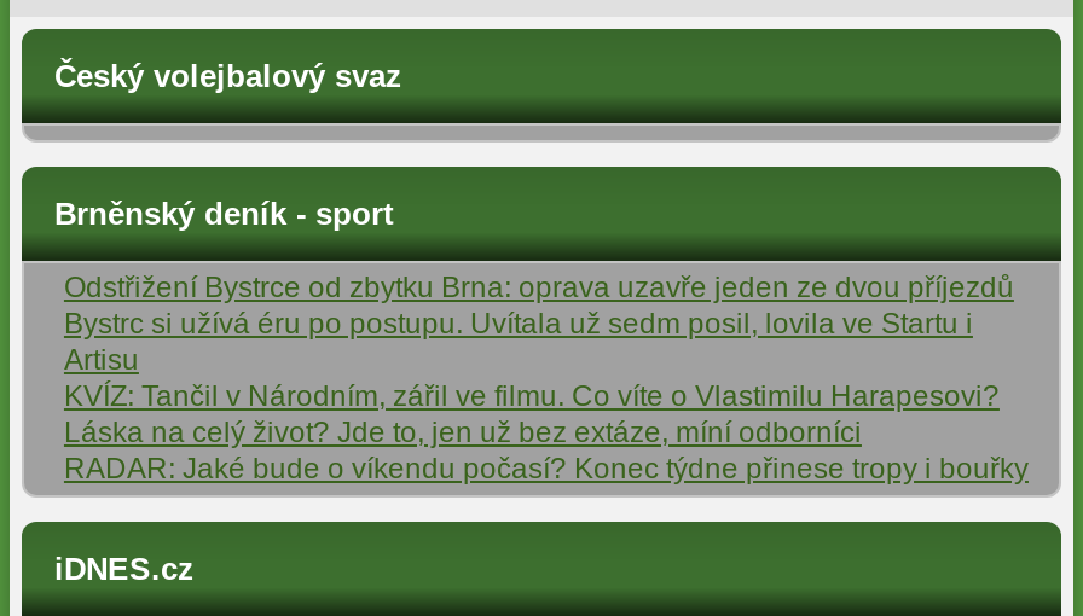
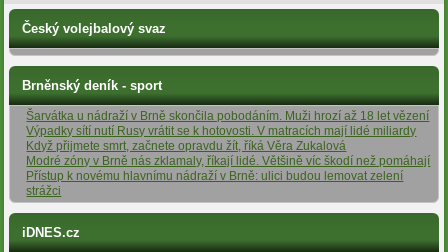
- Odstřižení Bystrce od zbytku Brna: oprava uzavře jeden ze dvou příjezdů
- Bystrc si užívá éru po postupu. Uvítala už sedm posil, lovila ve Startu i
- Artisu
- KVÍZ: Tančil v Národním, zářil ve filmu. Co víte o Vlastimilu Harapesovi?
- Láska na celý život? Jde to, jen už bez extáze, míní odborníci
- RADAR: Jaké bude o víkendu počasí? Konec týdne přinese tropy i bouřky
+ Šarvátka u nádraží v Brně skončila pobodáním. Muži hrozí až 18 let vězení
+ Výpadky sítí nutí Rusy vrátit se k hotovosti. V matracích mají lidé miliardy
+ Když přijmete smrt, začnete opravdu žít, říká Věra Zukalová
+ Modré zóny v Brně nás zklamaly, říkají lidé. Většině víc škodí než pomáhají
+ Přístup k novému hlavnímu nádraží v Brně: ulici budou lemovat zelení
+ strážci
